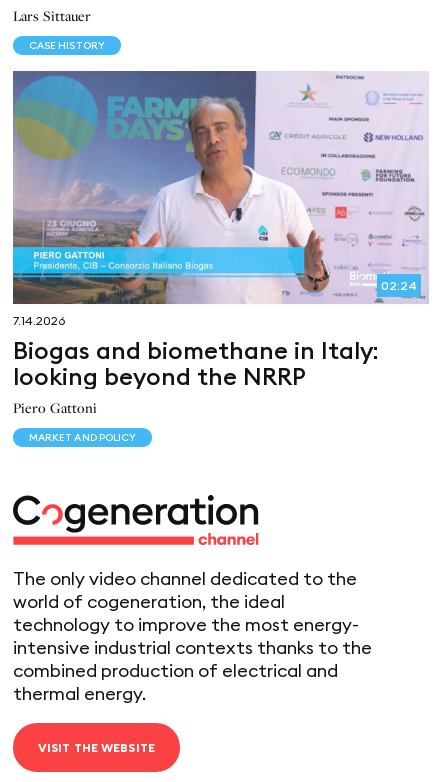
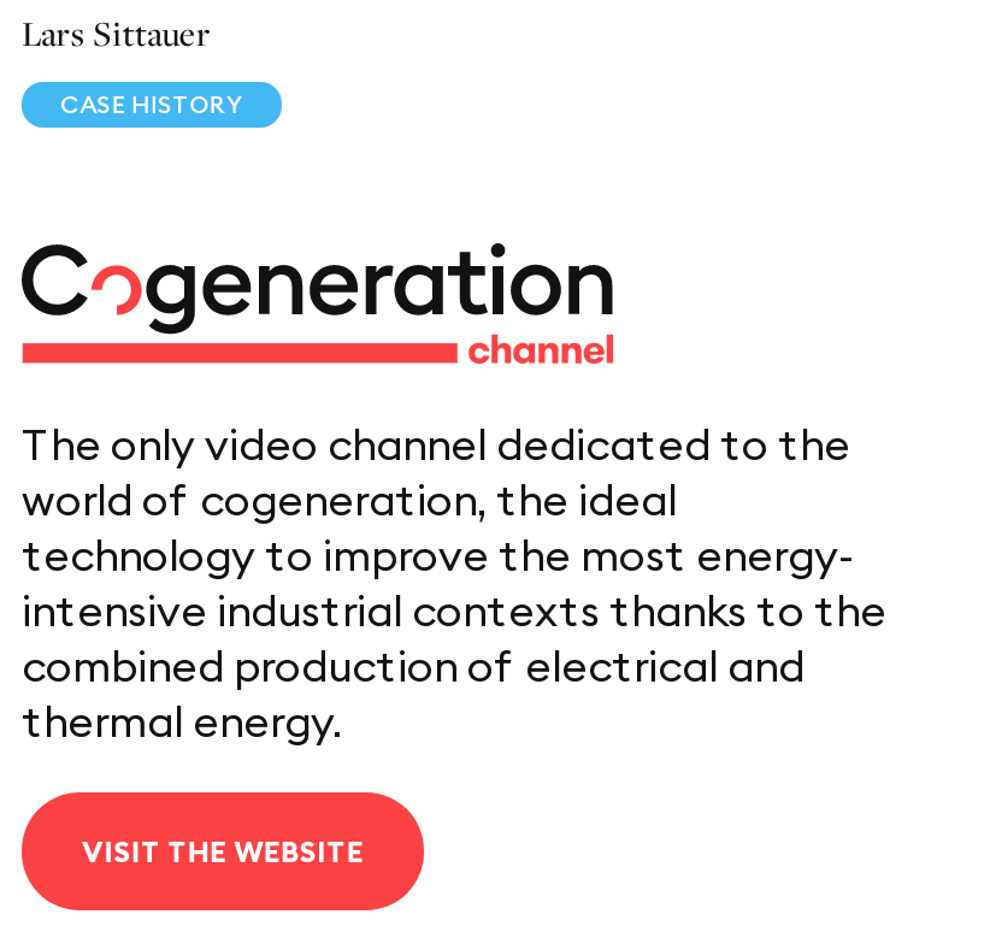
- [image]
- 02:24
- 7.14.2026
- Biogas and biomethane in Italy:
- looking beyond the NRRP
- Piero Gattoni
- MARKET AND POLICY
